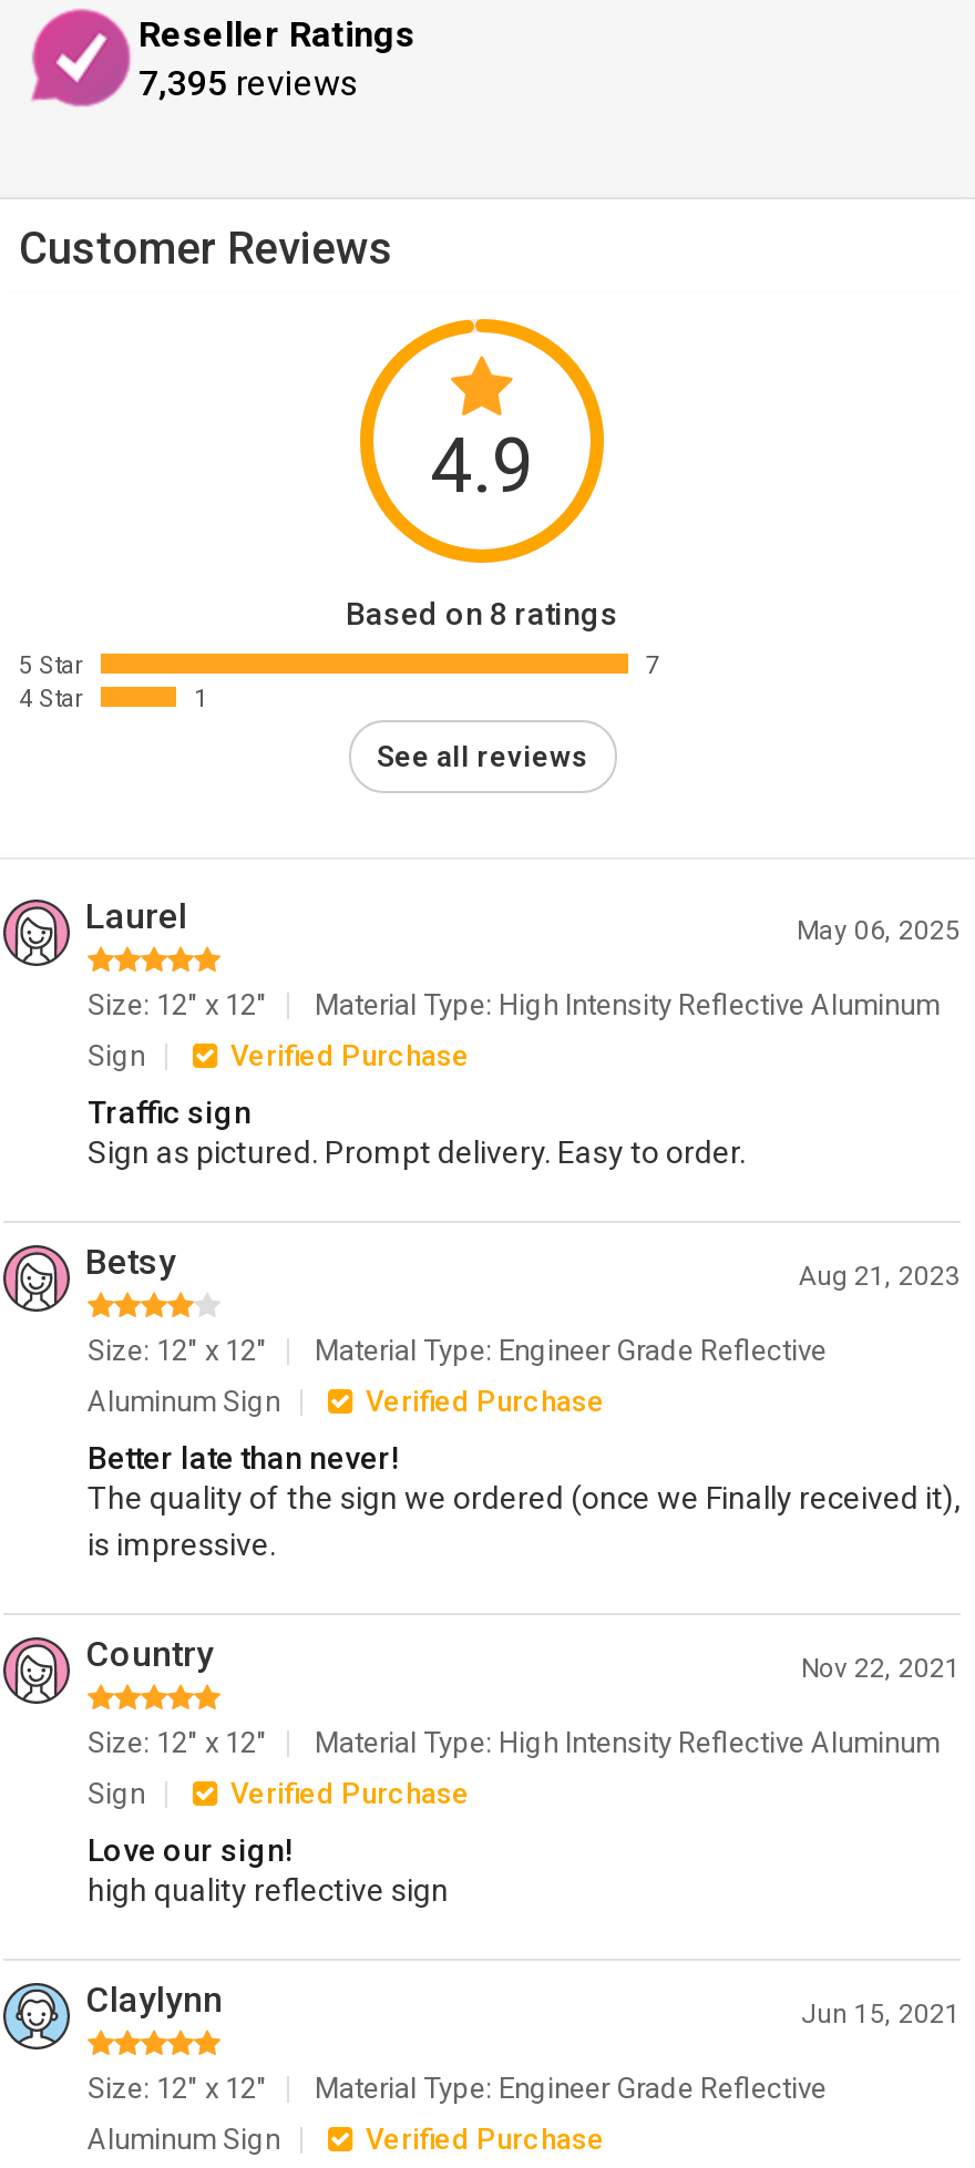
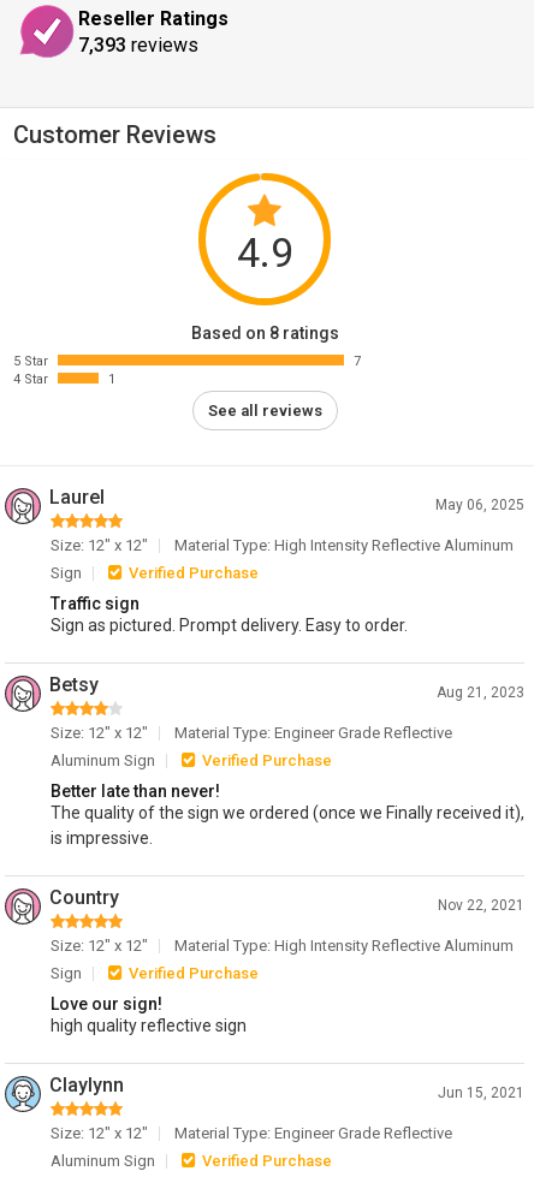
- 7,395 reviews
+ 7,393 reviews
